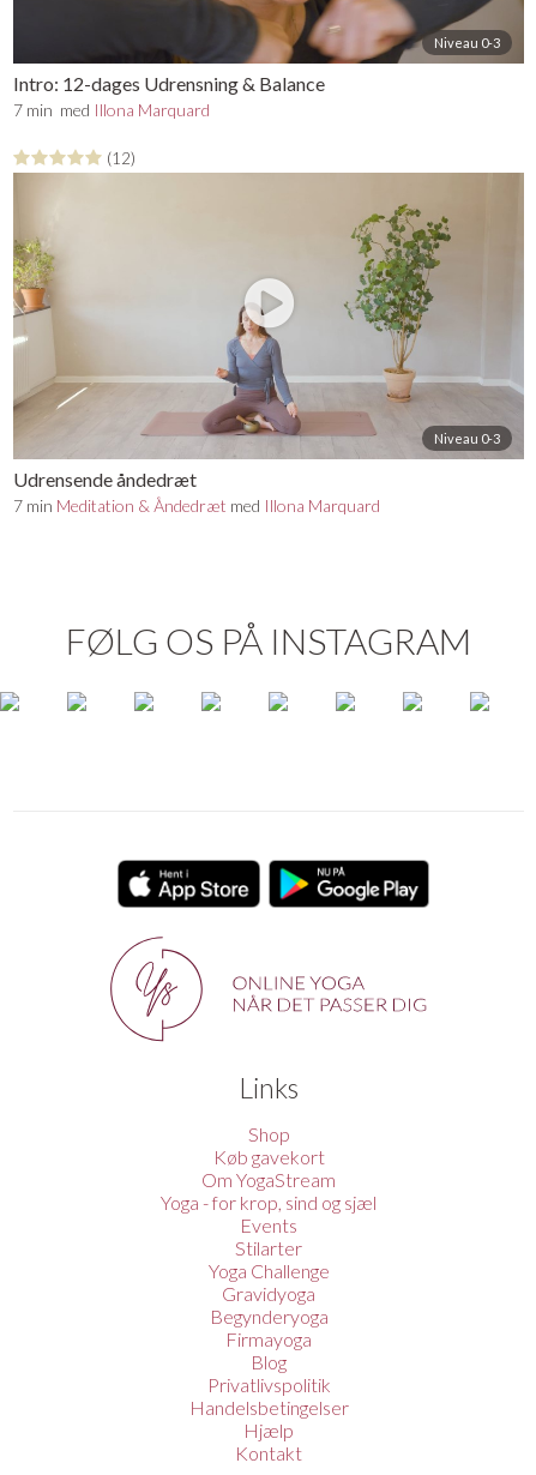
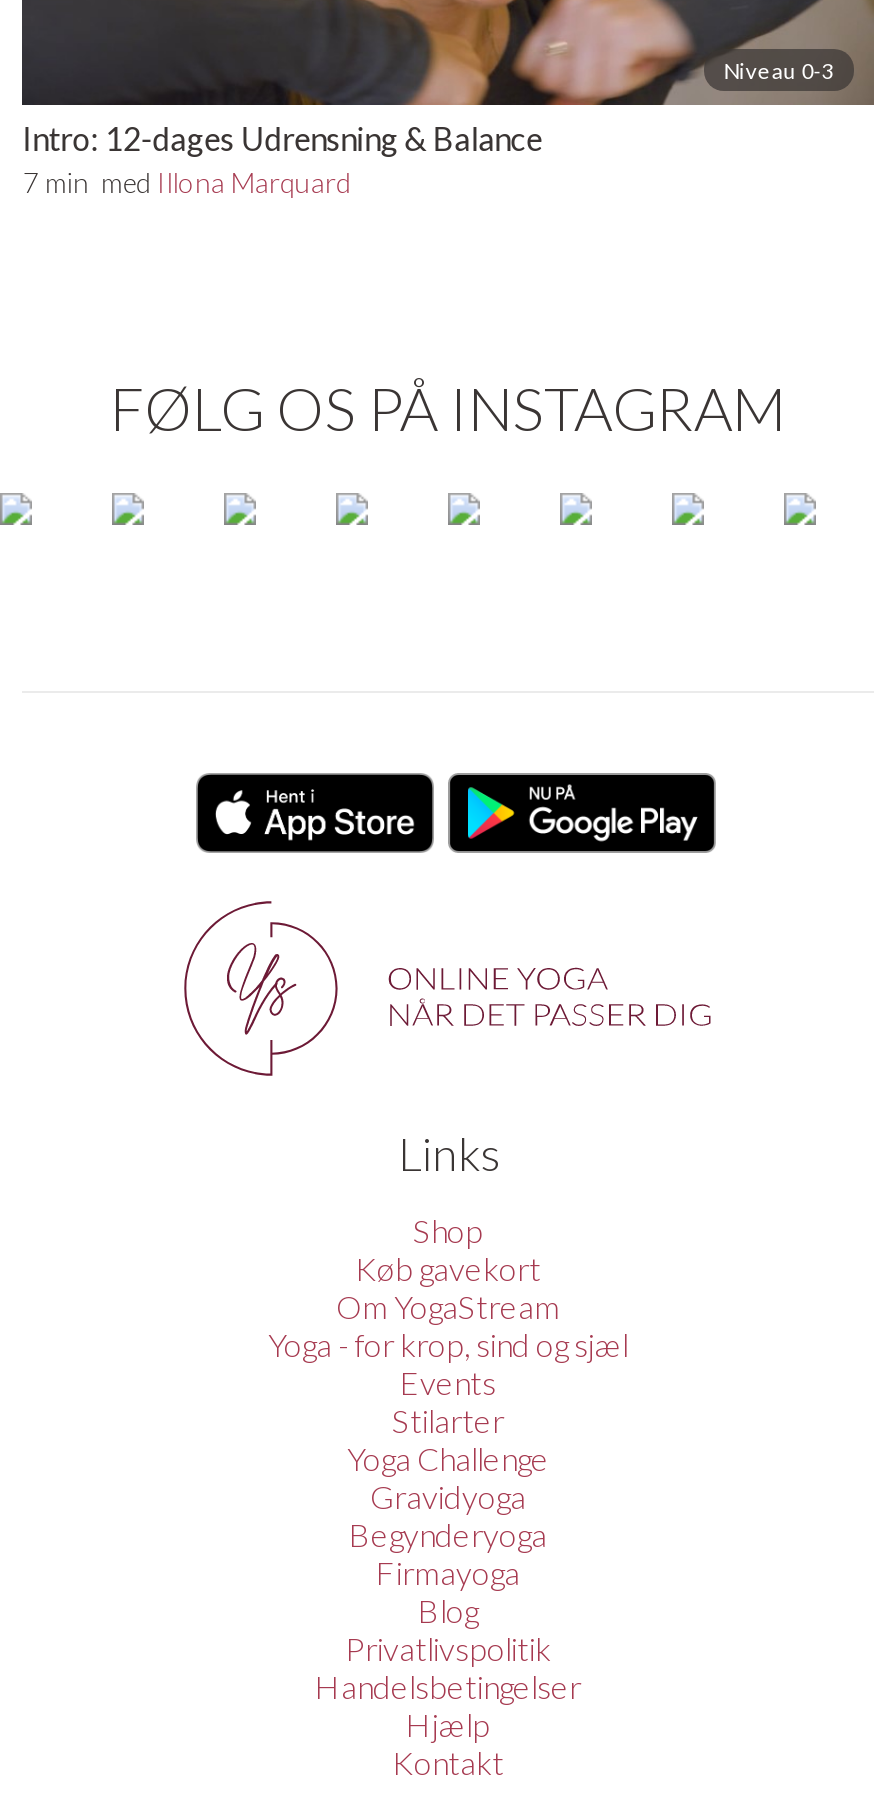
- [image]
- (12)

- Niveau 0-3
- Udrensende åndedræt
- 7 min Meditation & Åndedræt med Illona Marquard
